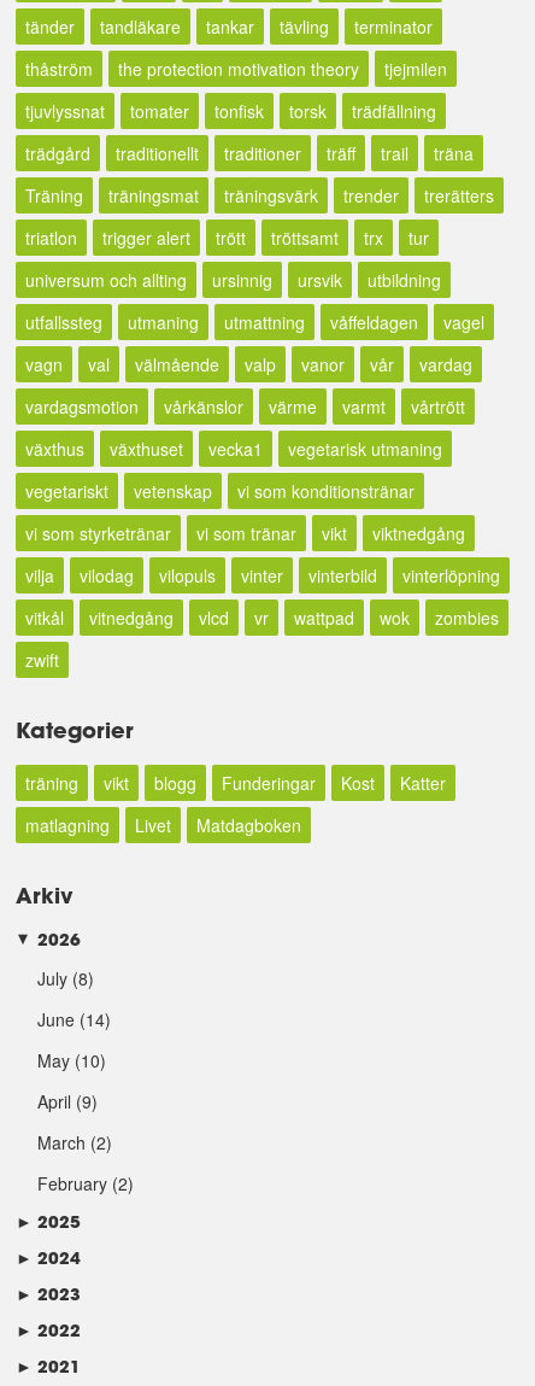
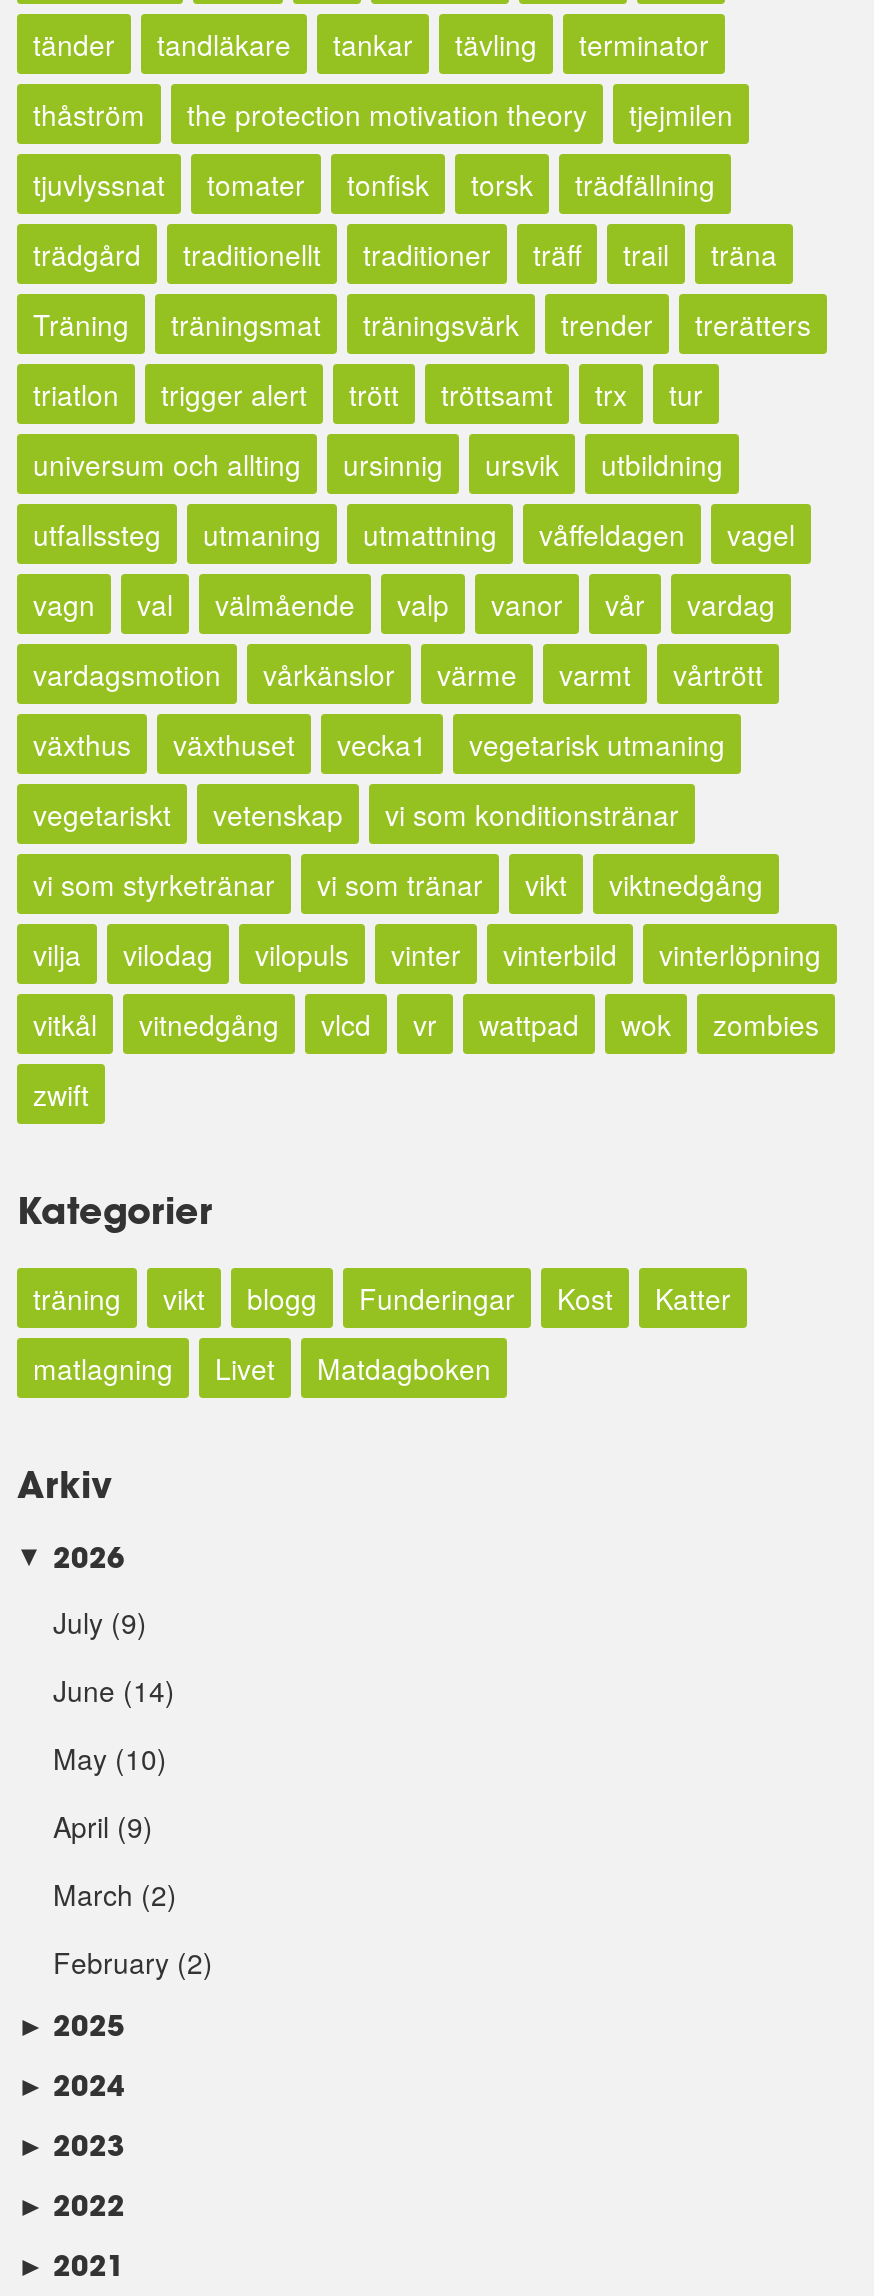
- July (8)
+ July (9)
